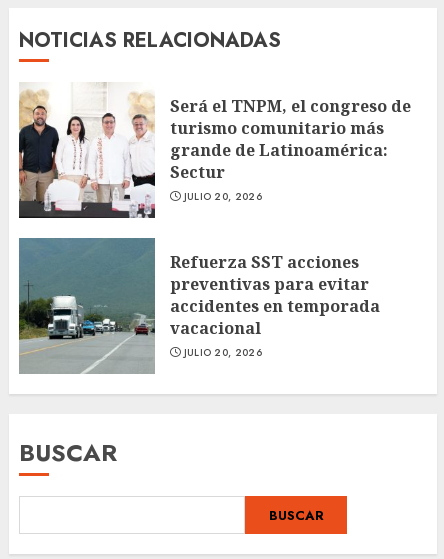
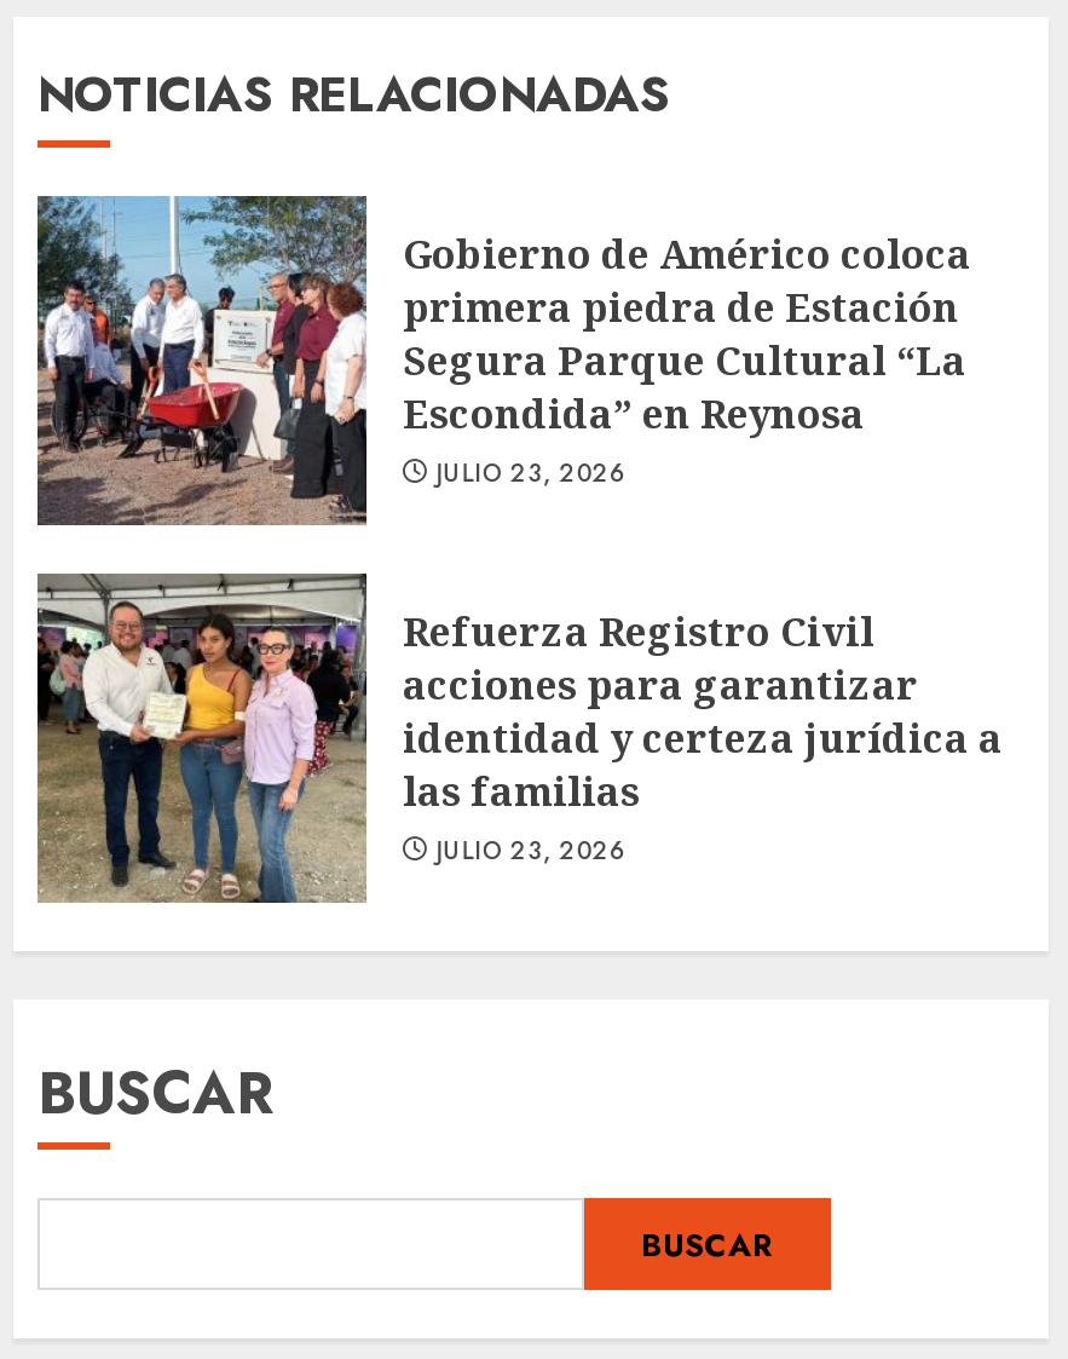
- [image]
- Será el TNPM, el congreso de
- turismo comunitario más
- grande de Latinoamérica:
- Sectur
- JULIO 20, 2026
+ [image]
+ Gobierno de Américo coloca
+ primera piedra de Estación
+ Segura Parque Cultural “La
+ Escondida” en Reynosa
+ JULIO 23, 2026

- [image]
- Refuerza SST acciones
- preventivas para evitar
- accidentes en temporada
- vacacional
- JULIO 20, 2026
+ [image]
+ Refuerza Registro Civil
+ acciones para garantizar
+ identidad y certeza jurídica a
+ las familias
+ JULIO 23, 2026
